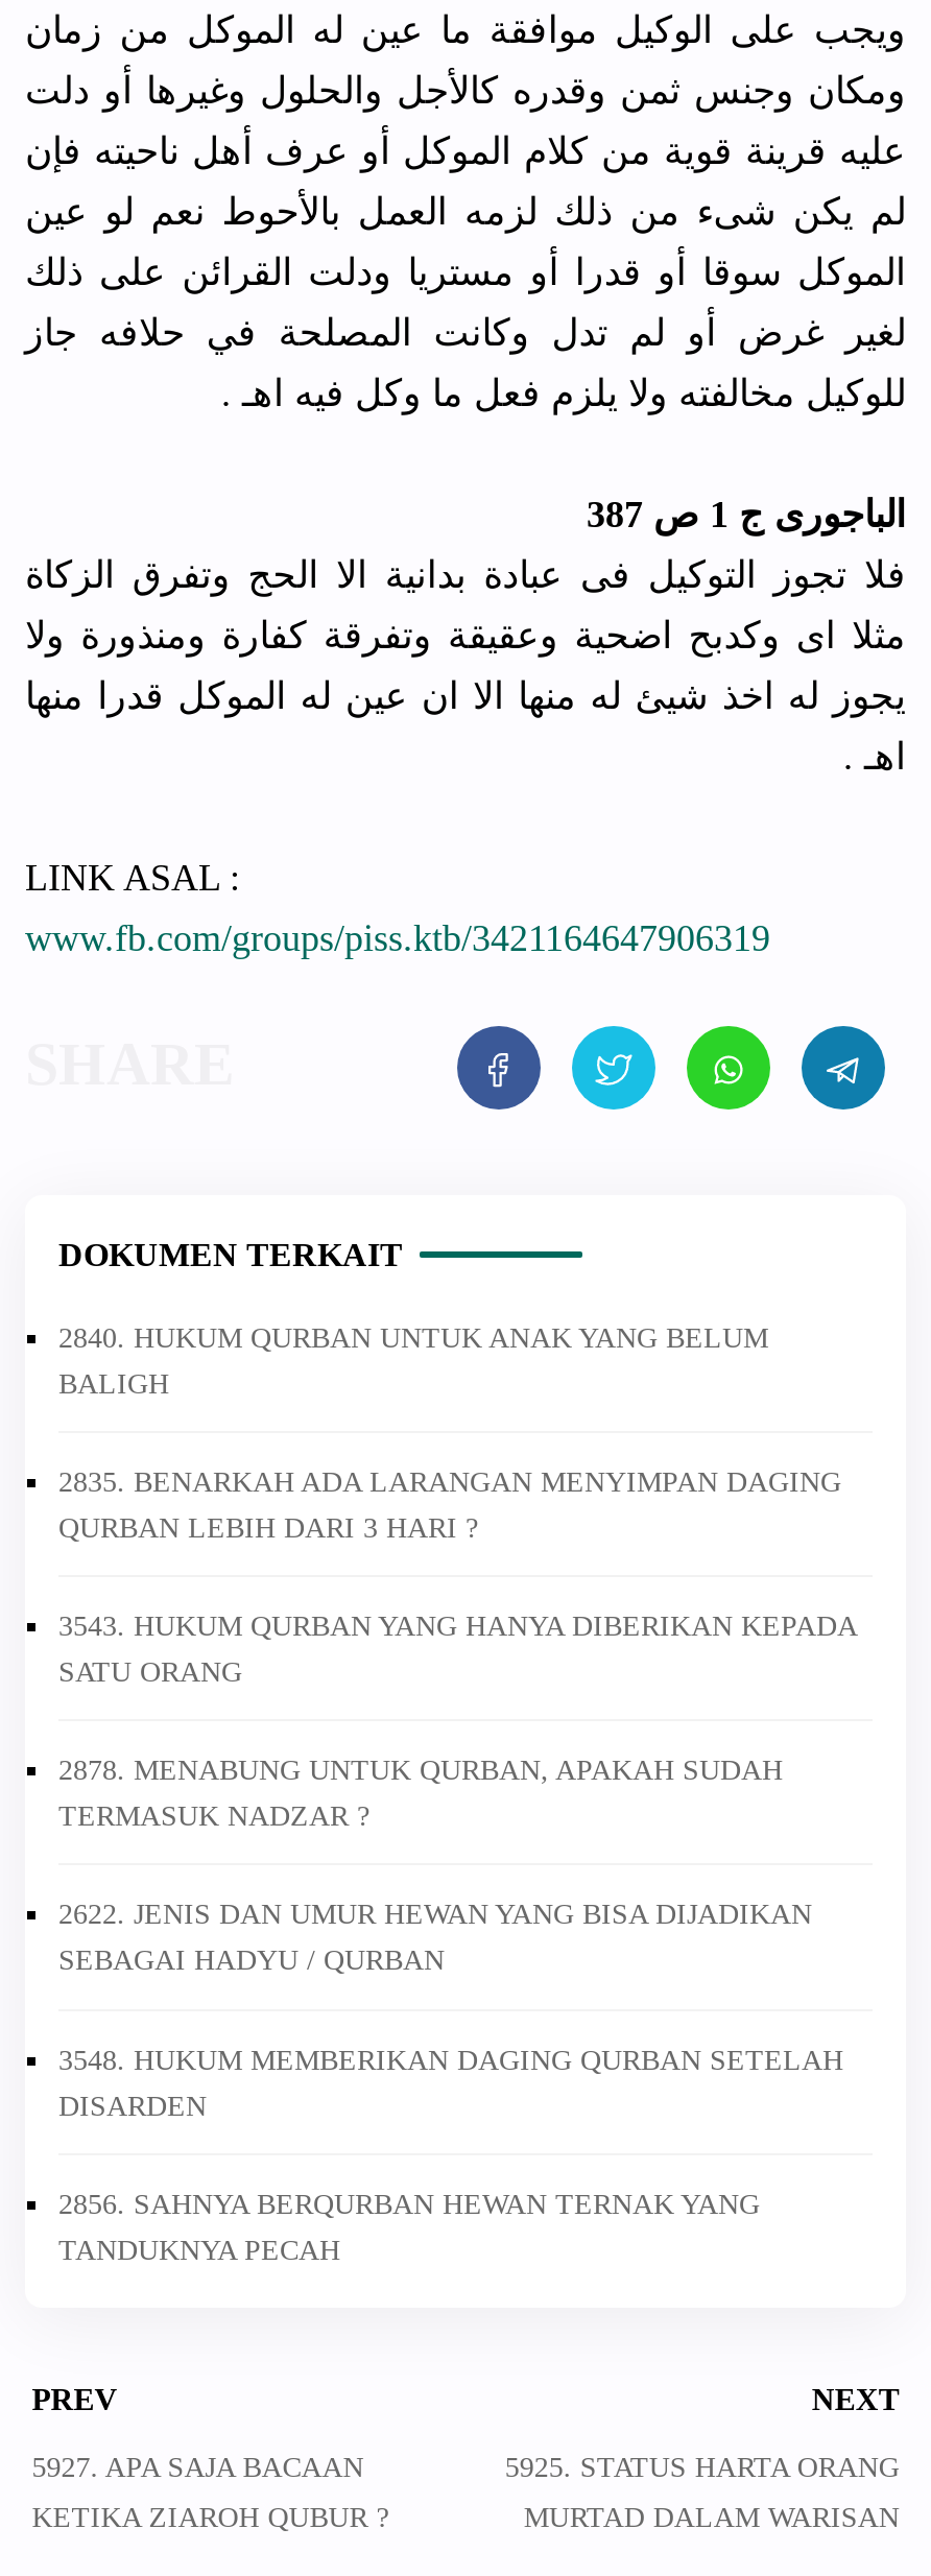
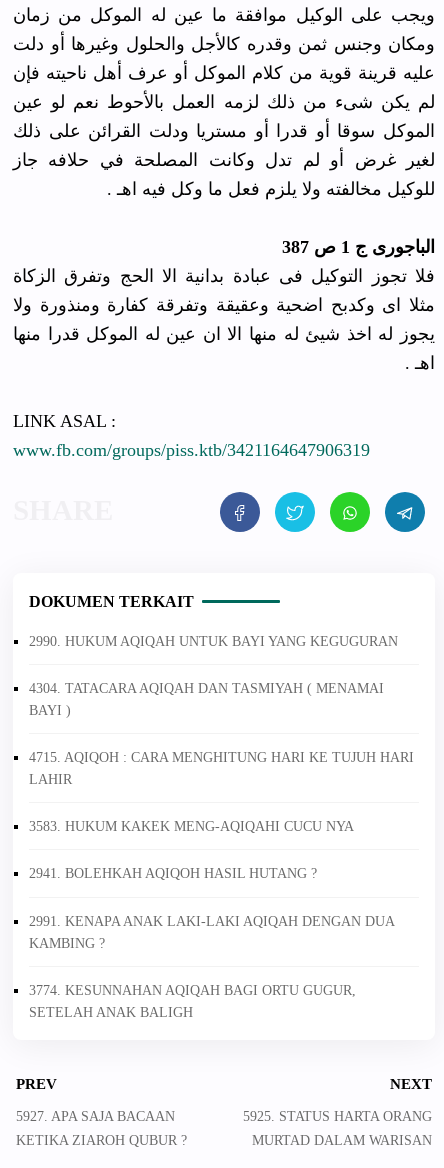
- 2840. HUKUM QURBAN UNTUK ANAK YANG BELUM
- BALIGH
- 2835. BENARKAH ADA LARANGAN MENYIMPAN DAGING
- QURBAN LEBIH DARI 3 HARI ?
- 3543. HUKUM QURBAN YANG HANYA DIBERIKAN KEPADA
- SATU ORANG
- 2878. MENABUNG UNTUK QURBAN, APAKAH SUDAH
- TERMASUK NADZAR ?
- 2622. JENIS DAN UMUR HEWAN YANG BISA DIJADIKAN
- SEBAGAI HADYU / QURBAN
- 3548. HUKUM MEMBERIKAN DAGING QURBAN SETELAH
- DISARDEN
- 2856. SAHNYA BERQURBAN HEWAN TERNAK YANG
- TANDUKNYA PECAH
+ 2990. HUKUM AQIQAH UNTUK BAYI YANG KEGUGURAN
+ 4304. TATACARA AQIQAH DAN TASMIYAH ( MENAMAI
+ BAYI )
+ 4715. AQIQOH : CARA MENGHITUNG HARI KE TUJUH HARI
+ LAHIR
+ 3583. HUKUM KAKEK MENG-AQIQAHI CUCU NYA
+ 2941. BOLEHKAH AQIQOH HASIL HUTANG ?
+ 2991. KENAPA ANAK LAKI-LAKI AQIQAH DENGAN DUA
+ KAMBING ?
+ 3774. KESUNNAHAN AQIQAH BAGI ORTU GUGUR,
+ SETELAH ANAK BALIGH
